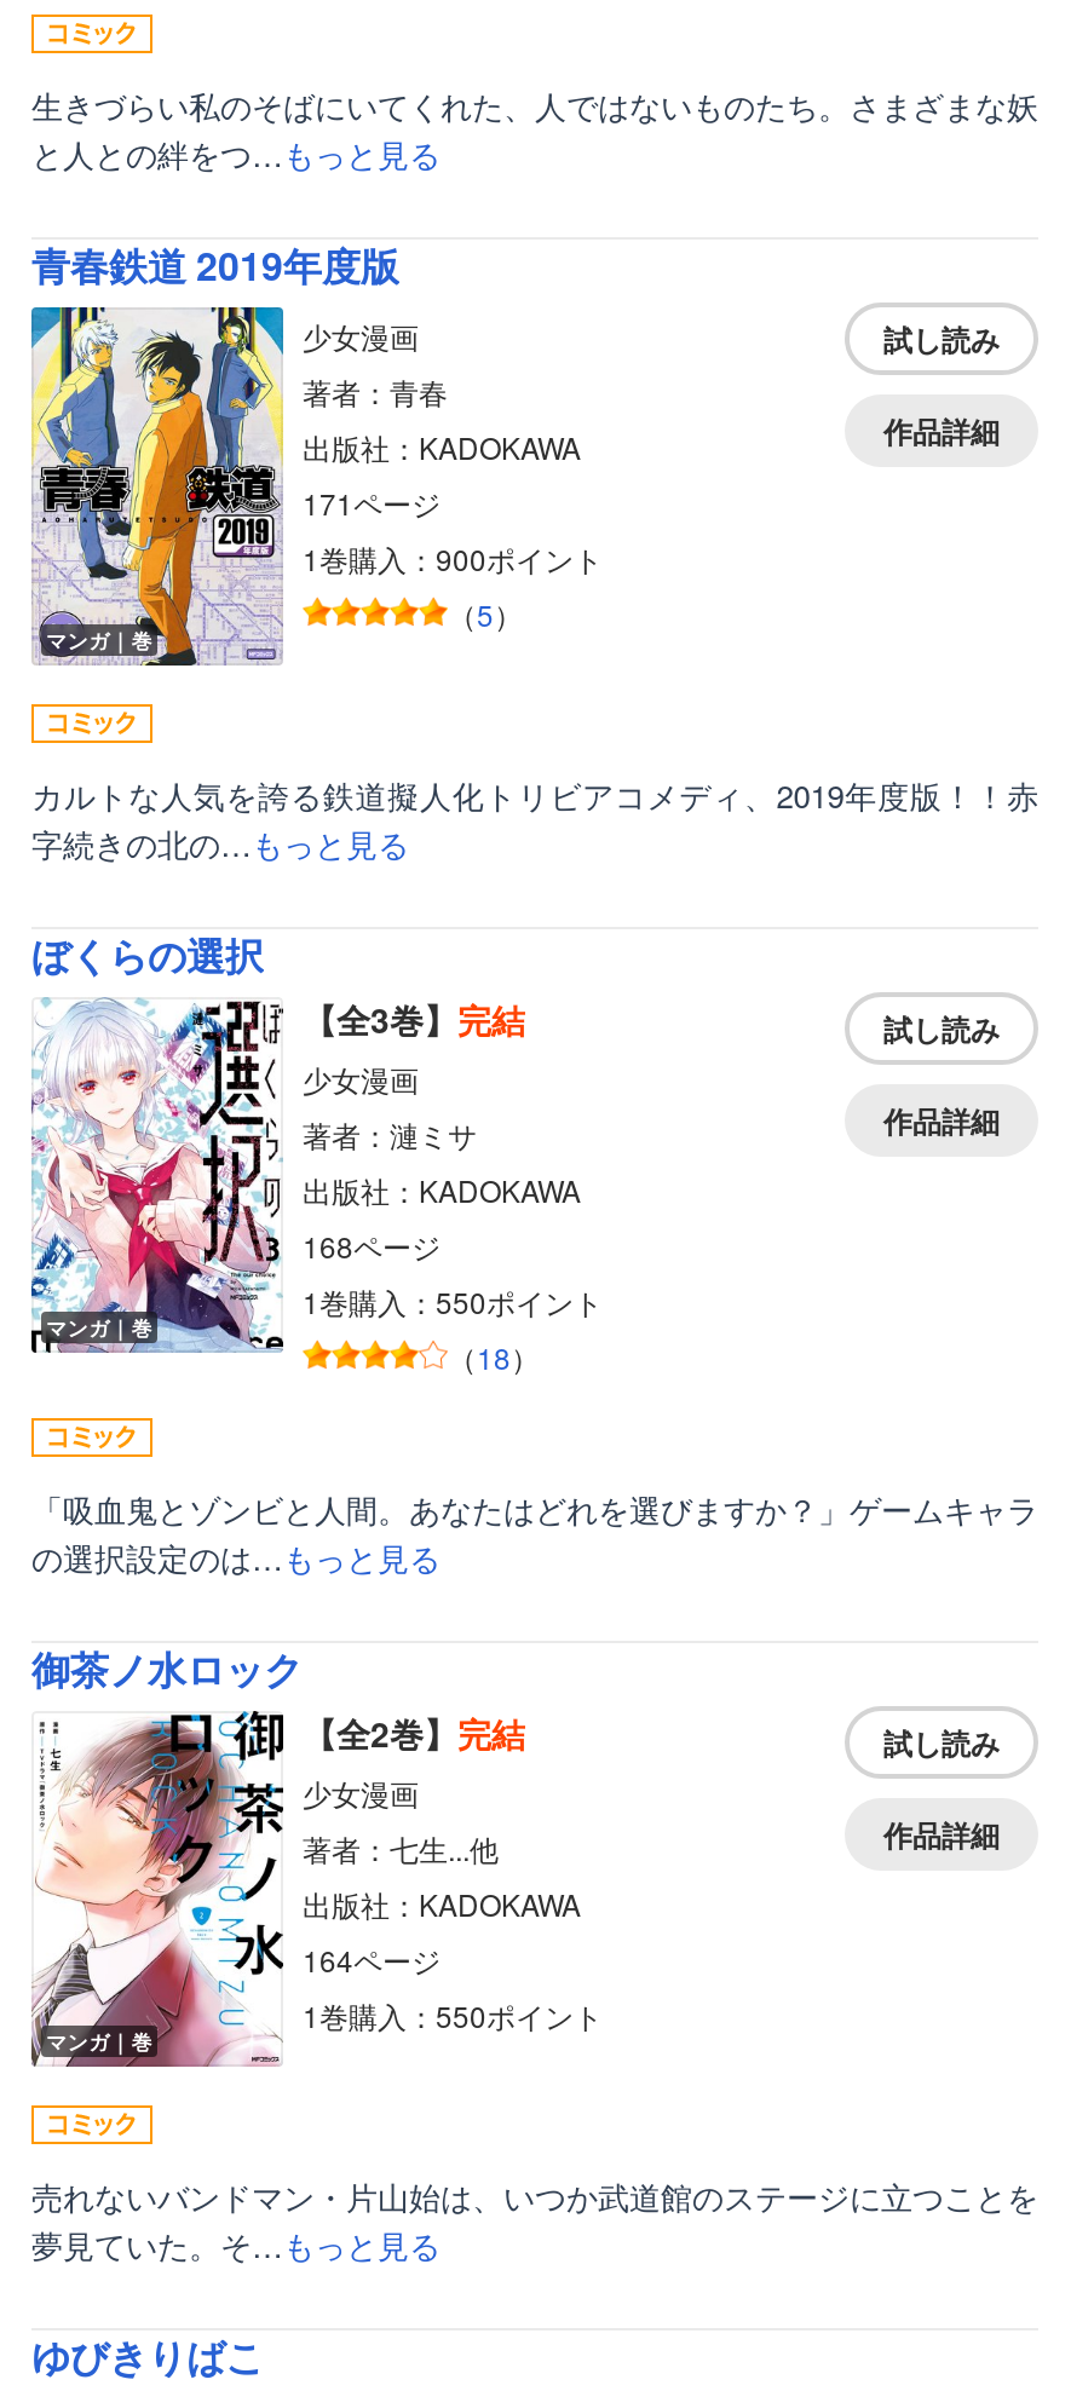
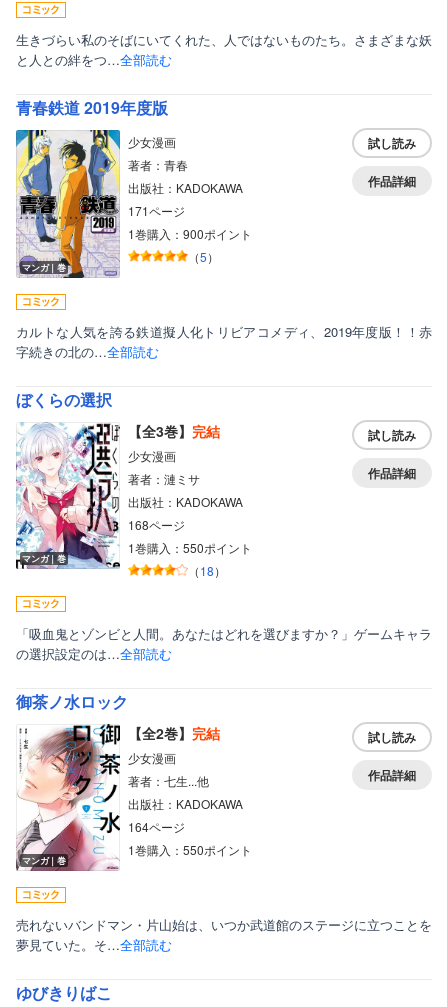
- と人との絆をつ…もっと見る
+ と人との絆をつ…全部読む

- 字続きの北の…もっと見る
+ 字続きの北の…全部読む

- の選択設定のは…もっと見る
+ の選択設定のは…全部読む

- 夢見ていた。そ…もっと見る
+ 夢見ていた。そ…全部読む
